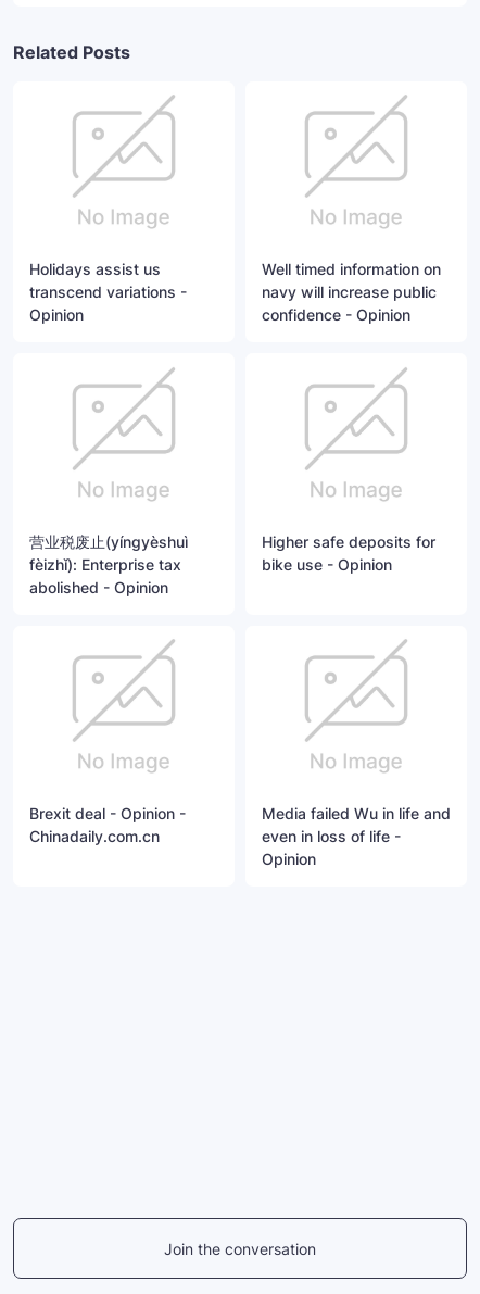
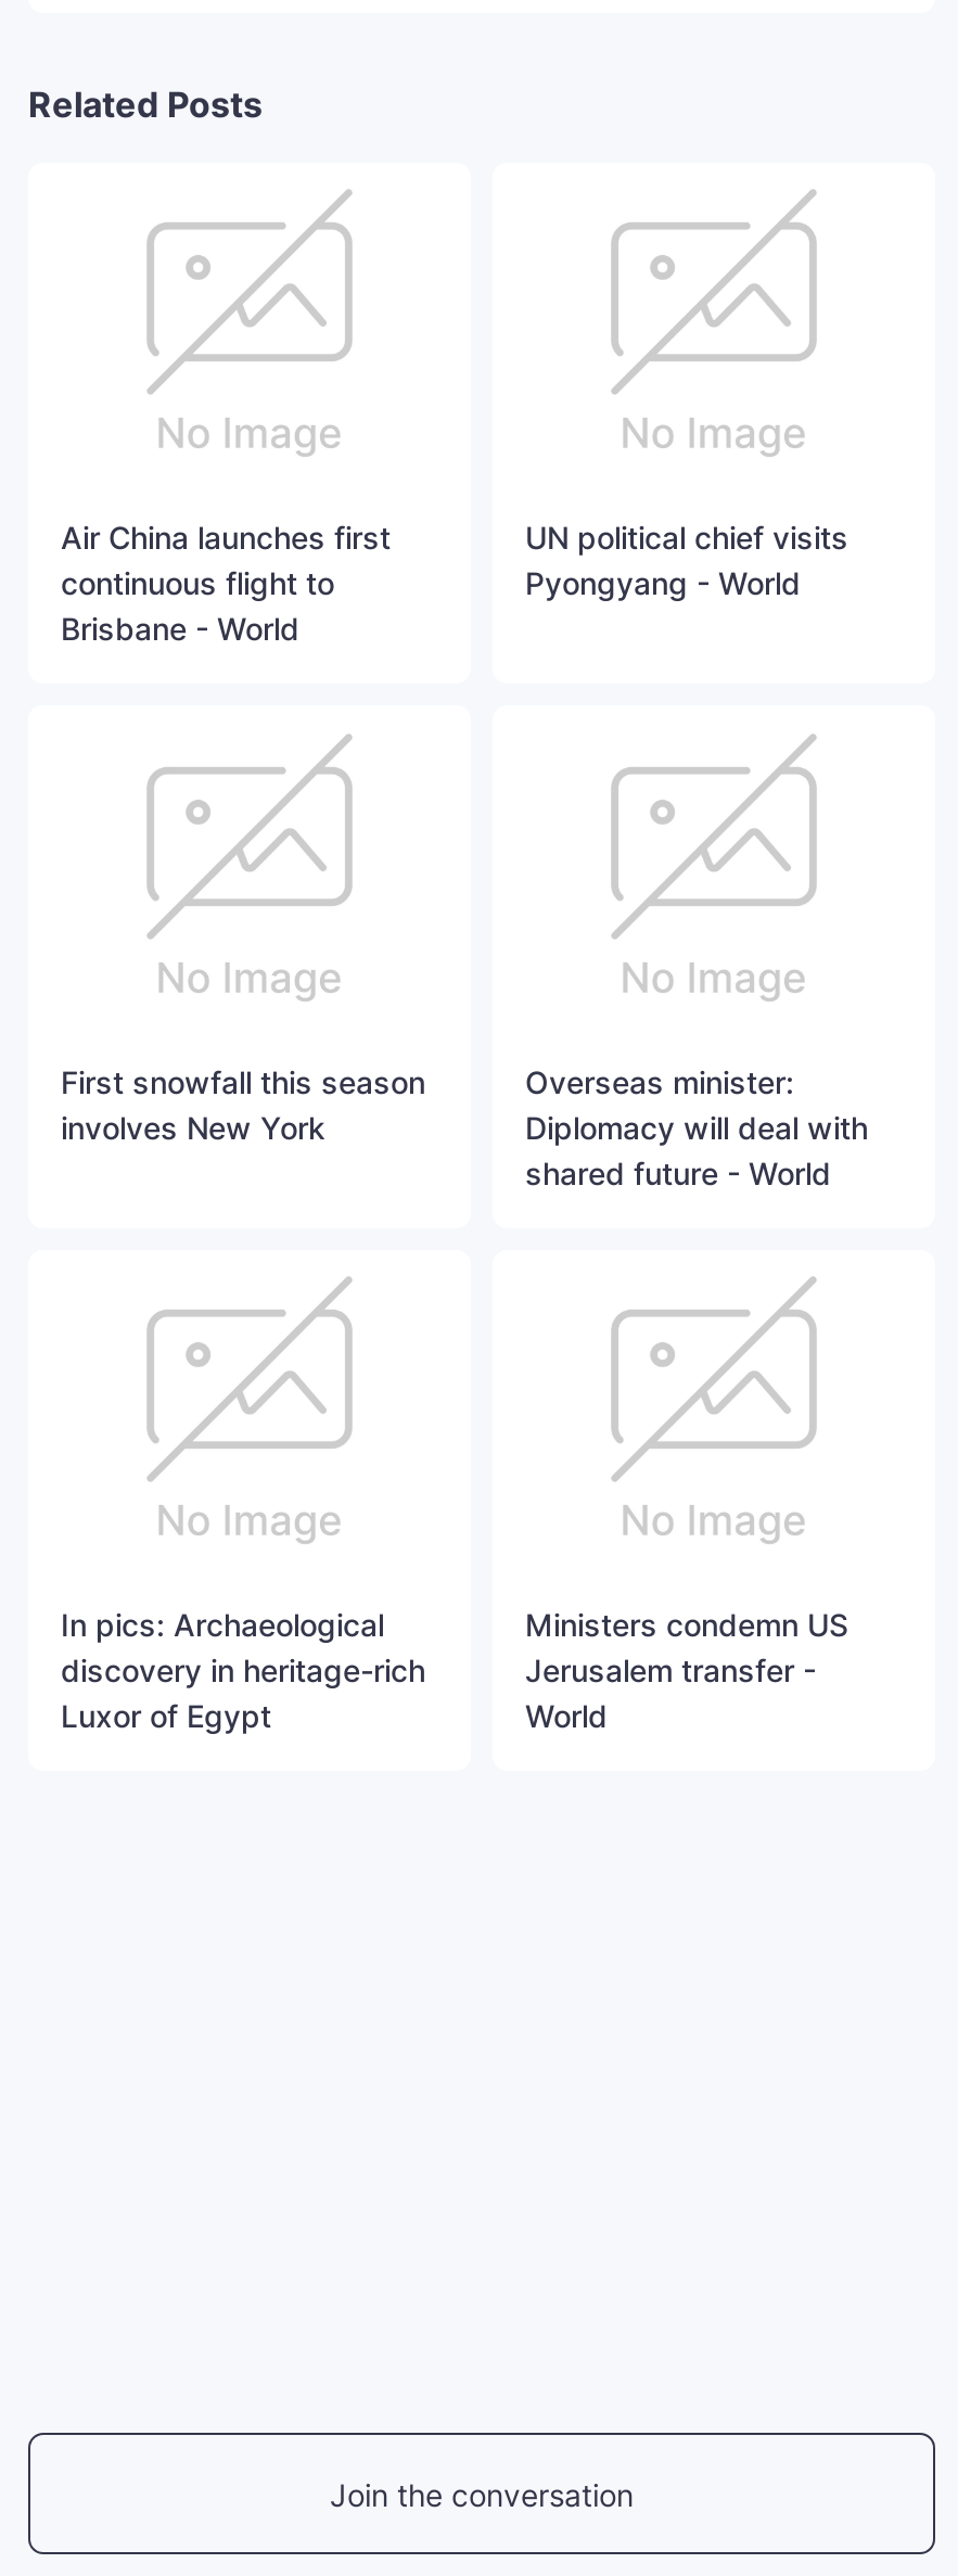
- Holidays assist us
- transcend variations -
- Opinion
+ Air China launches first
+ continuous flight to
+ Brisbane - World

- Well timed information on
- navy will increase public
- confidence - Opinion
+ UN political chief visits
+ Pyongyang - World

- 营业税废止(yíngyèshuì
- fèizhǐ): Enterprise tax
- abolished - Opinion
+ First snowfall this season
+ involves New York

- Higher safe deposits for
- bike use - Opinion
+ Overseas minister:
+ Diplomacy will deal with
+ shared future - World

- Brexit deal - Opinion -
- Chinadaily.com.cn
+ In pics: Archaeological
+ discovery in heritage-rich
+ Luxor of Egypt

- Media failed Wu in life and
- even in loss of life -
- Opinion
+ Ministers condemn US
+ Jerusalem transfer -
+ World
